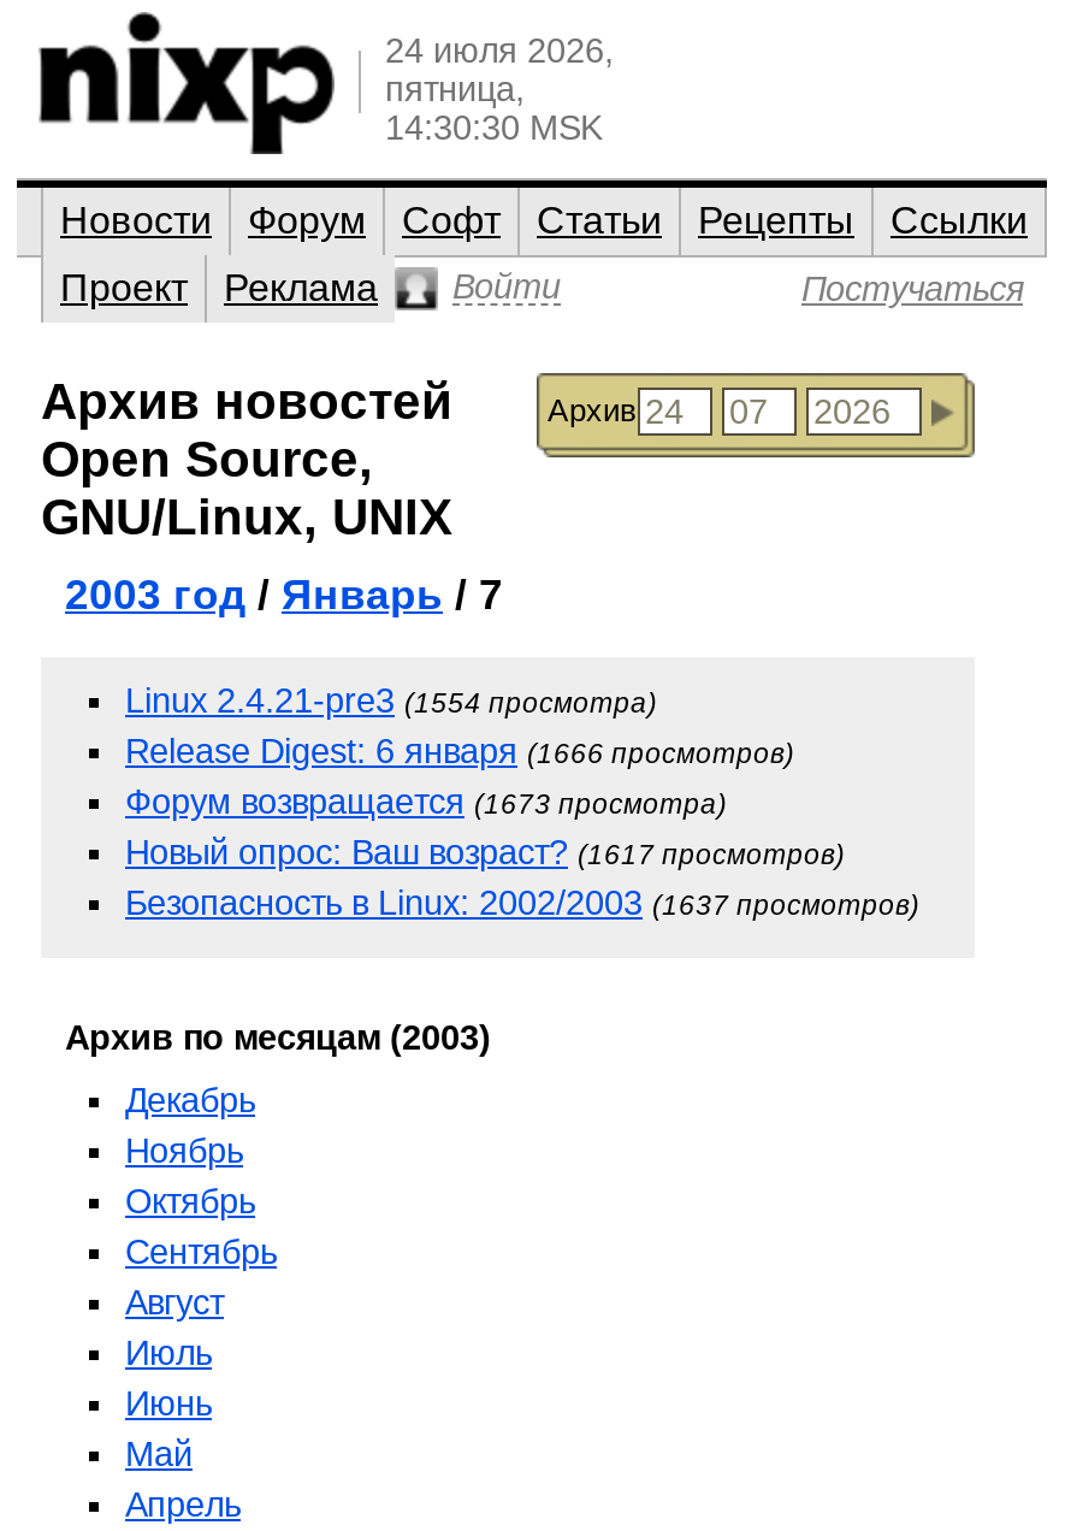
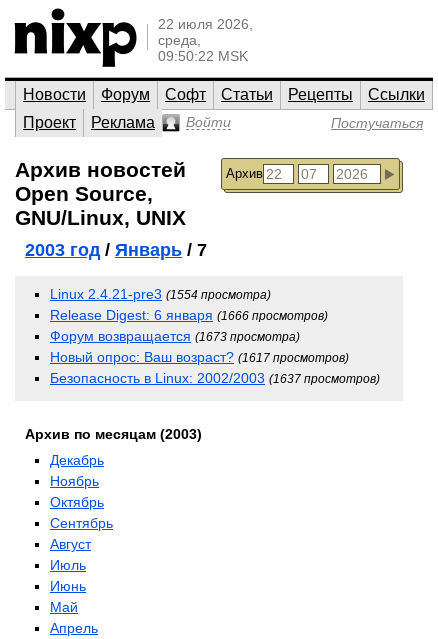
- 24 июля 2026,
- пятница,
- 14:30:30 MSK
+ 22 июля 2026,
+ среда,
+ 09:50:22 MSK
